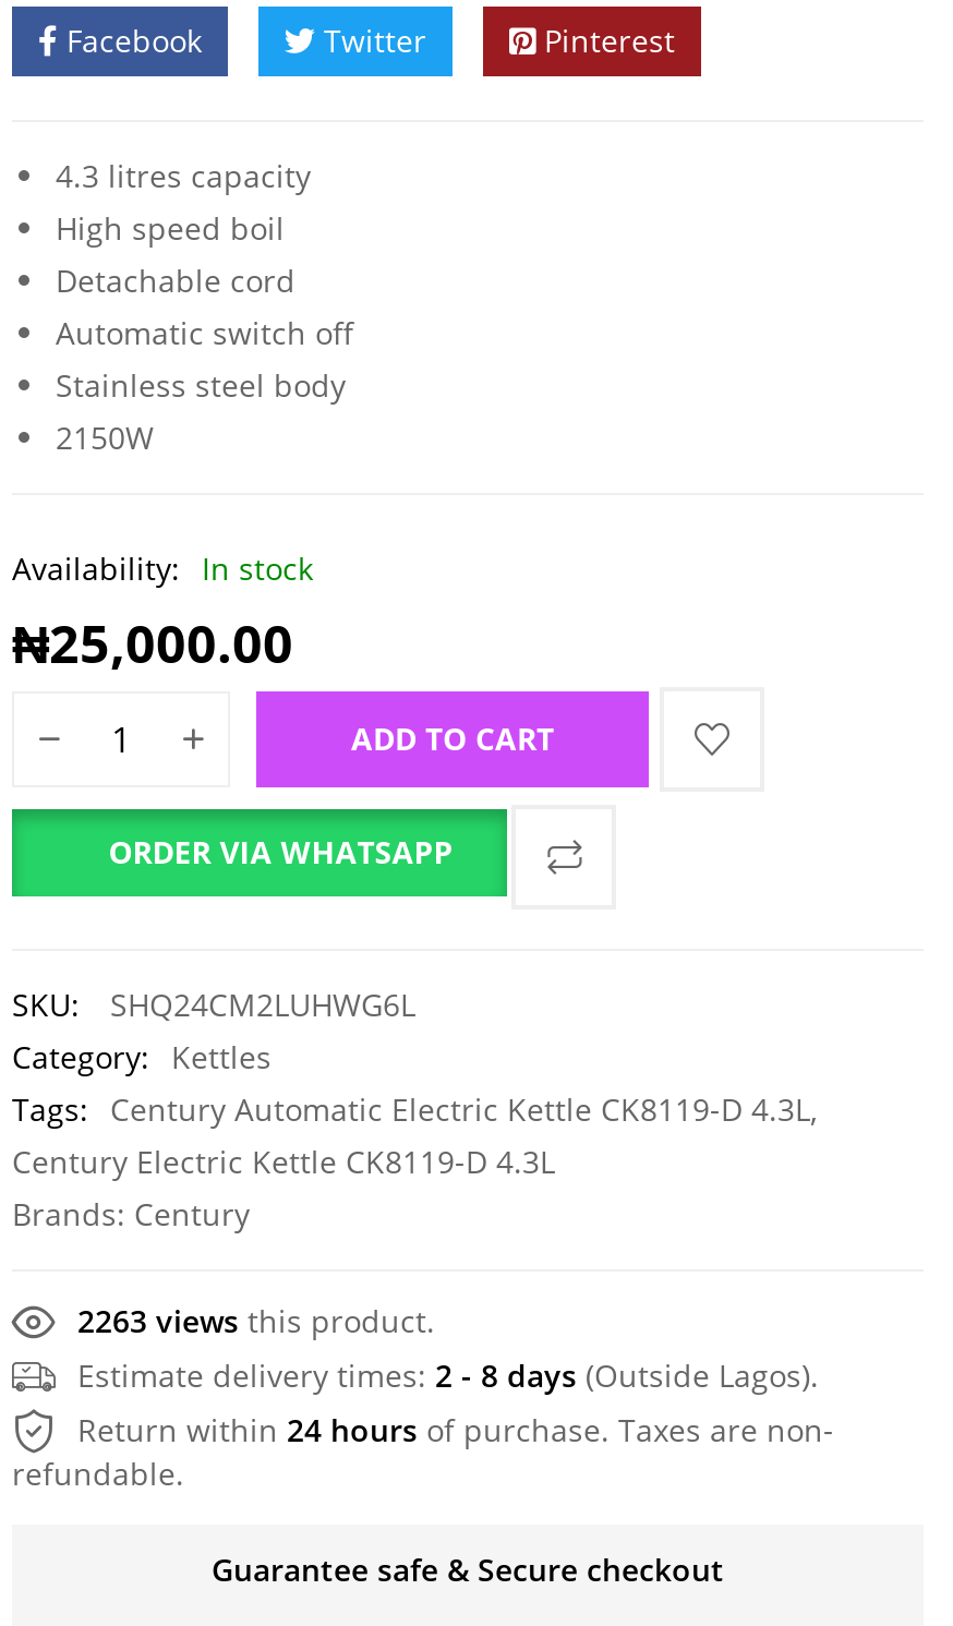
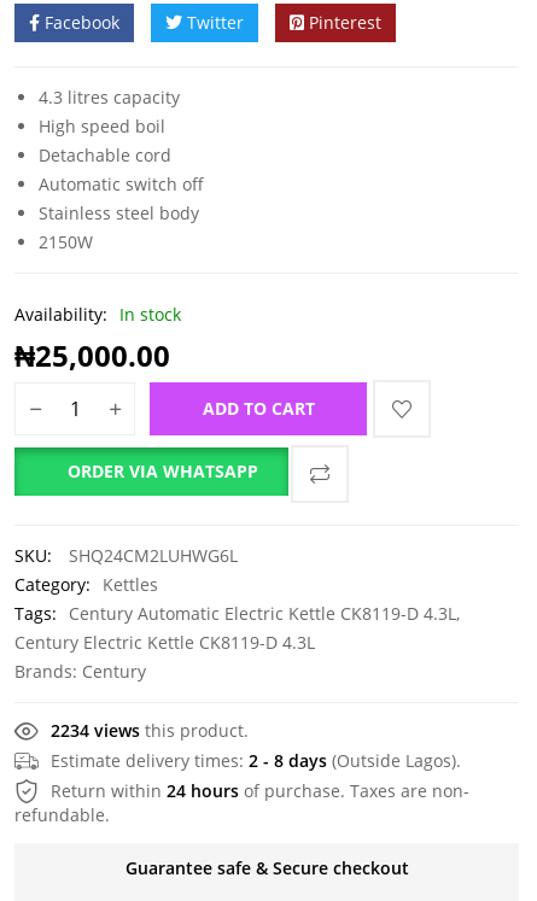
- 2263 views this product.
+ 2234 views this product.
